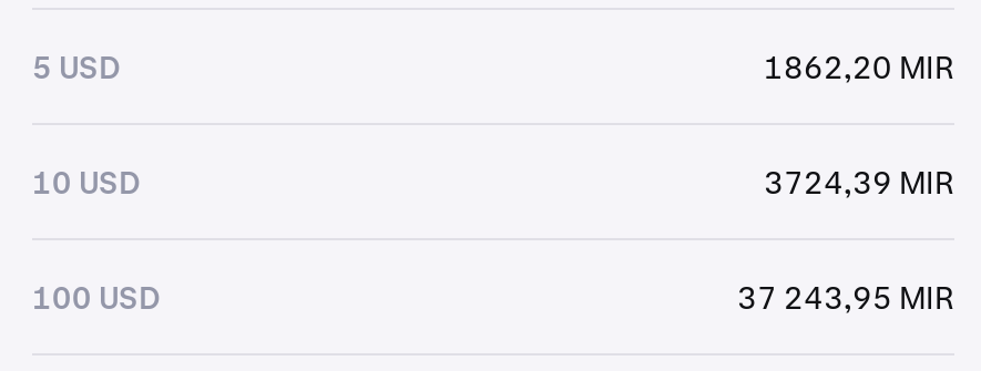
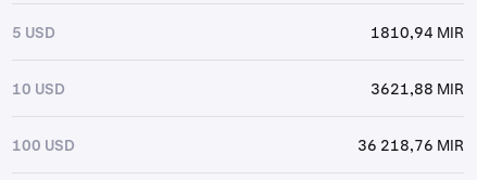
- 1862,20 MIR
+ 1810,94 MIR

- 3724,39 MIR
+ 3621,88 MIR

- 37 243,95 MIR
+ 36 218,76 MIR
